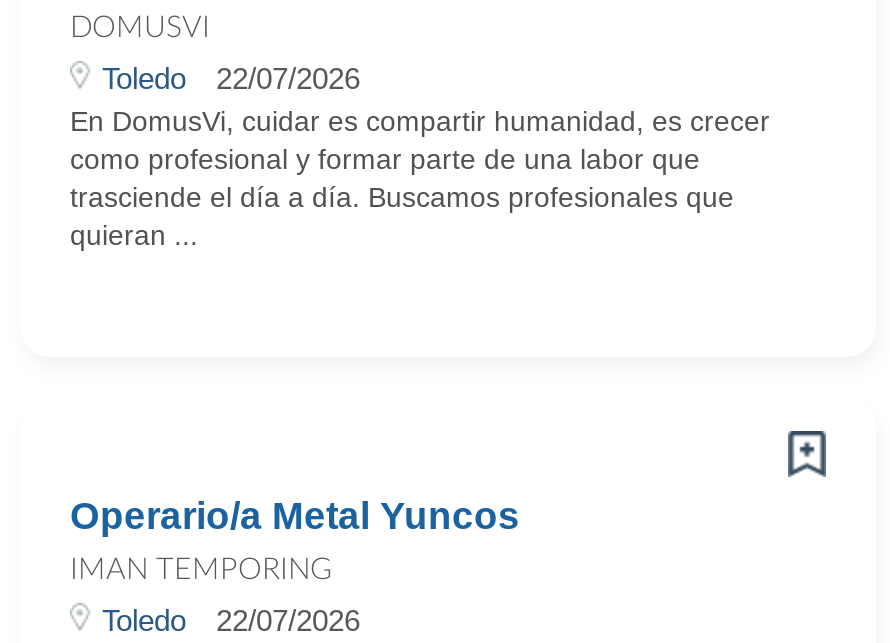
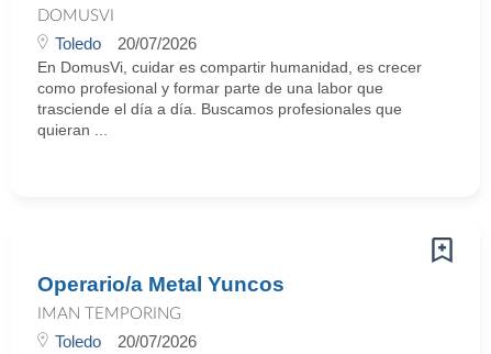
- Toledo 22/07/2026
+ Toledo 20/07/2026

- Toledo 22/07/2026
+ Toledo 20/07/2026
